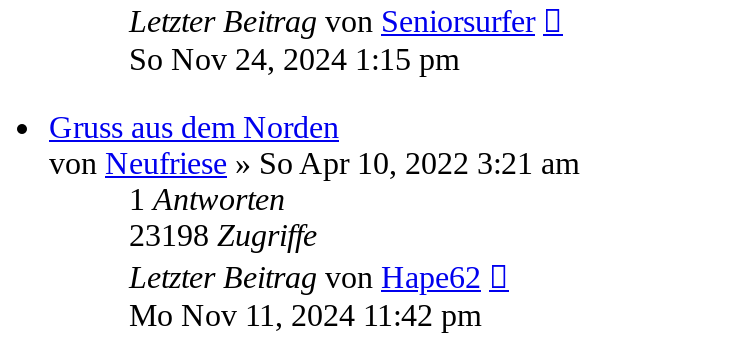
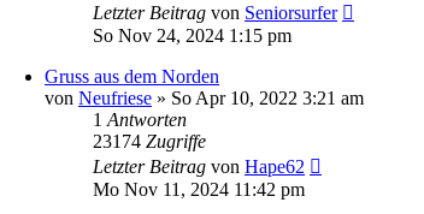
- 23198 Zugriffe
+ 23174 Zugriffe
